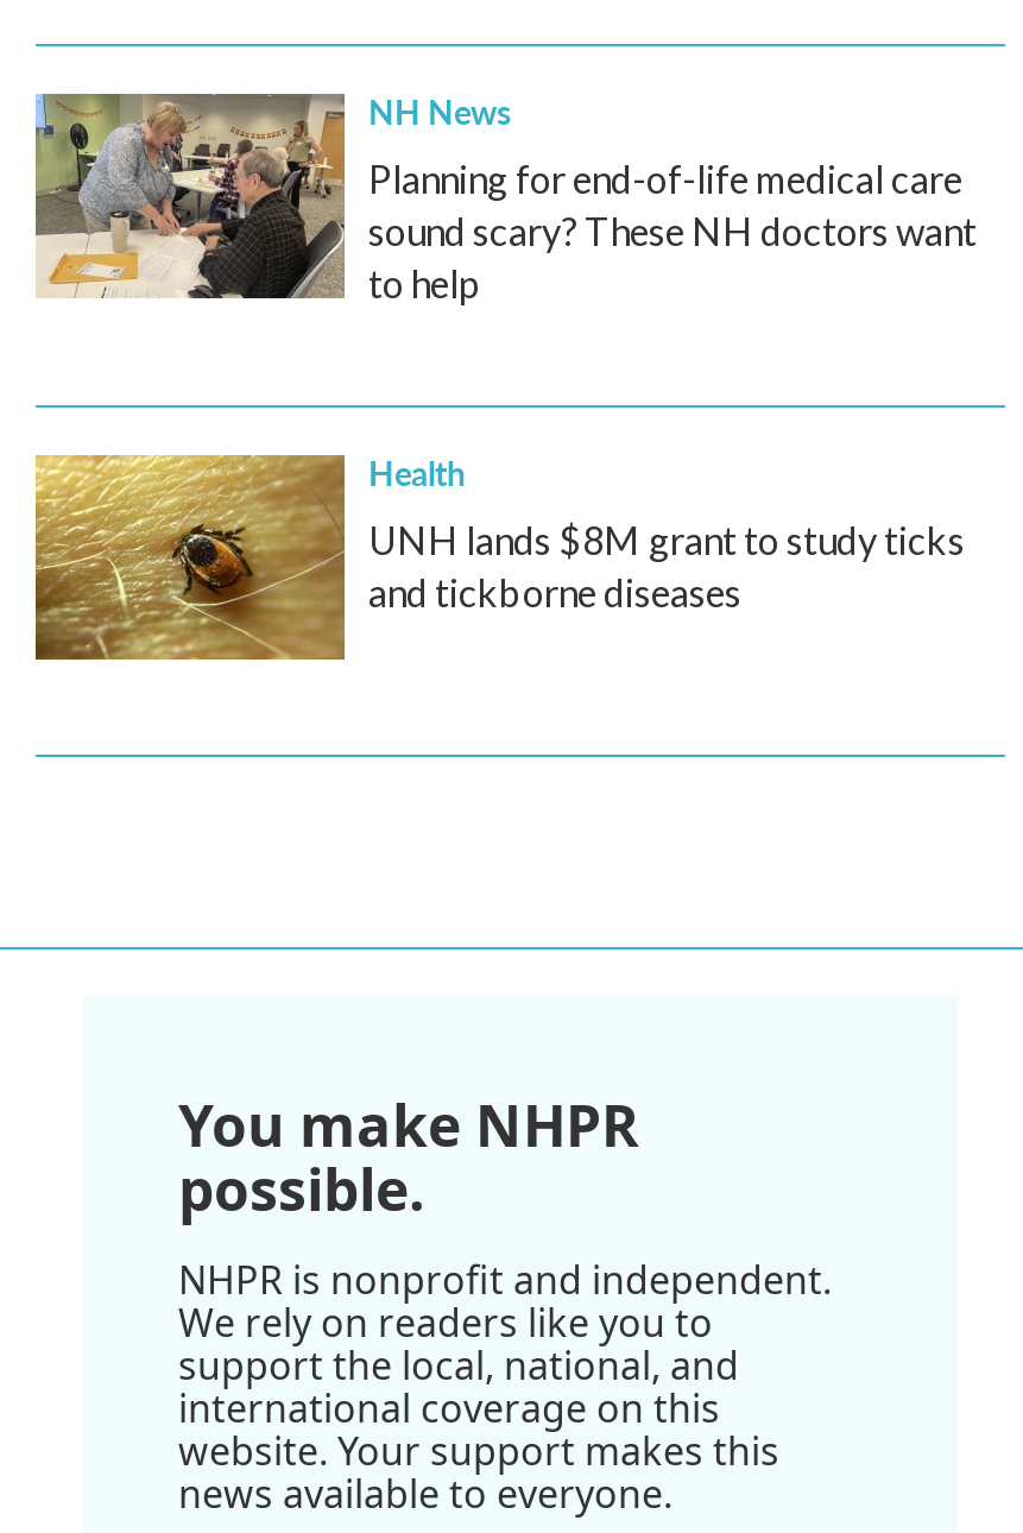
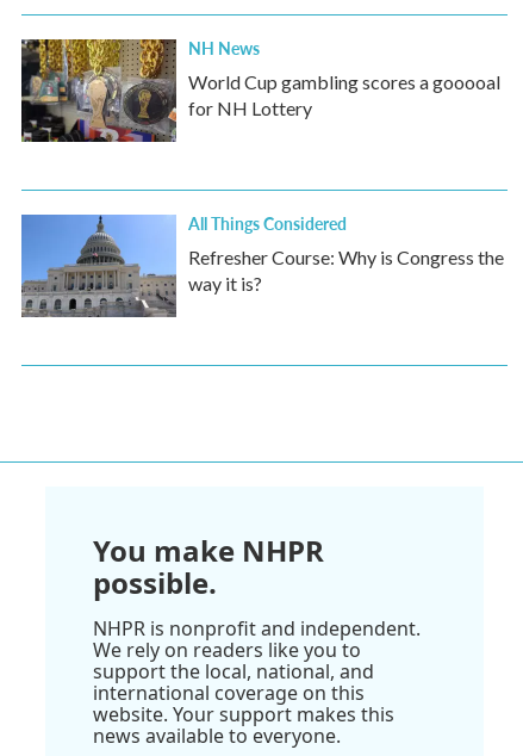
- [image]
- Planning for end-of-life medical care
- sound scary? These NH doctors want
- to help
+ [image]
+ World Cup gambling scores a gooooal
+ for NH Lottery

- [image]
- Health
- UNH lands $8M grant to study ticks
- and tickborne diseases
+ [image]
+ All Things Considered
+ Refresher Course: Why is Congress the
+ way it is?
